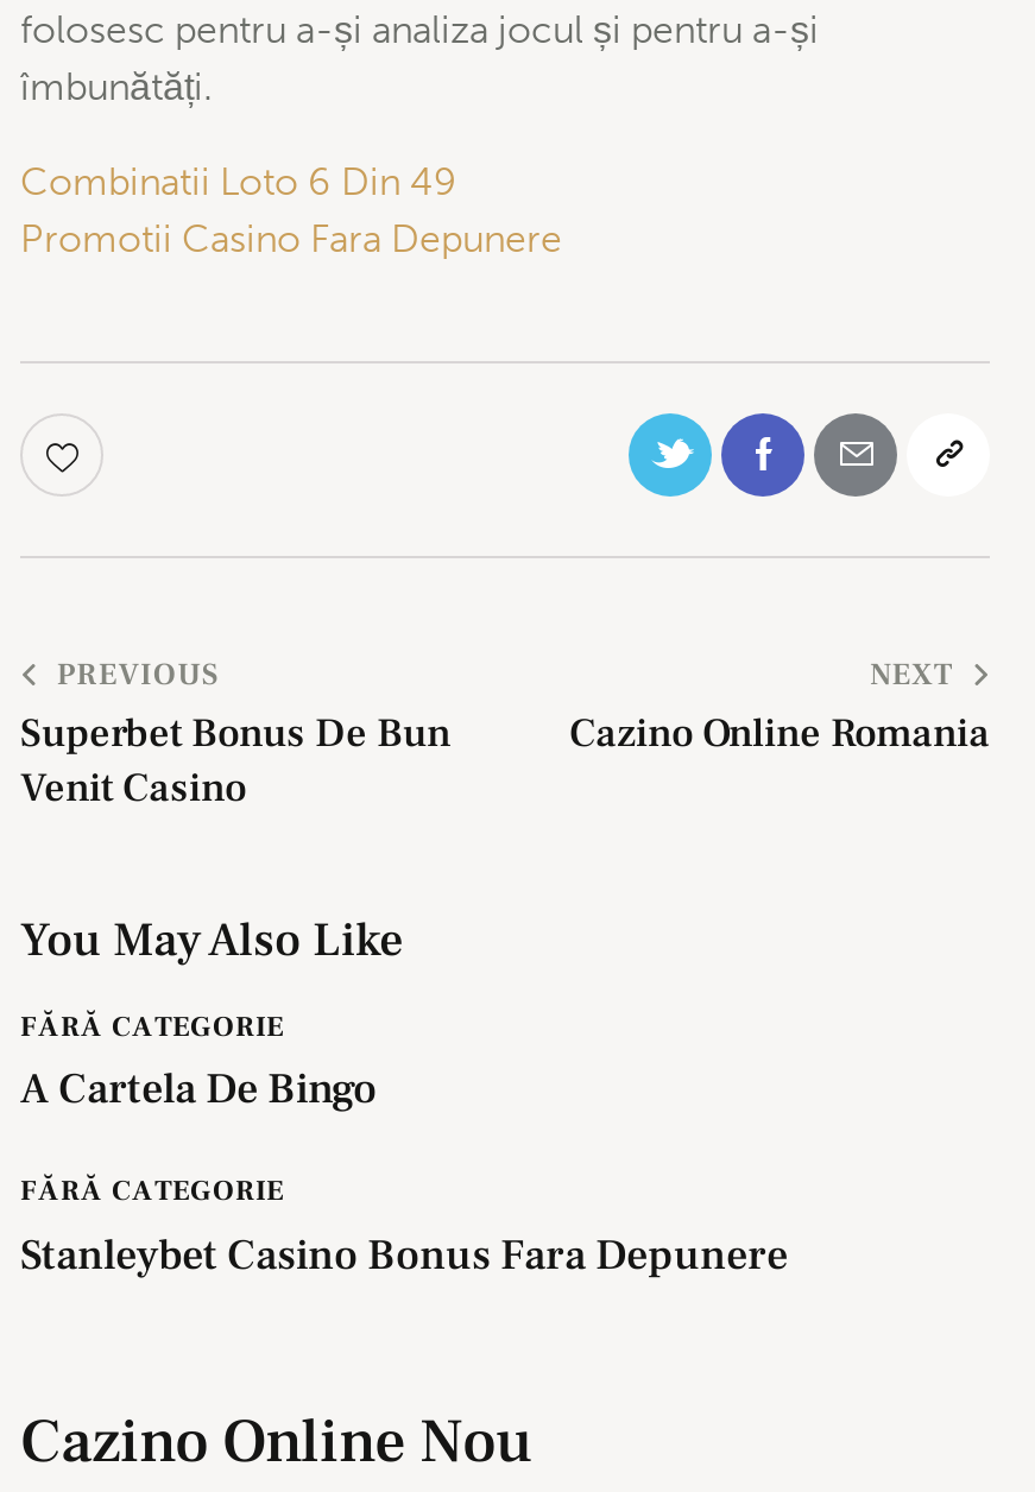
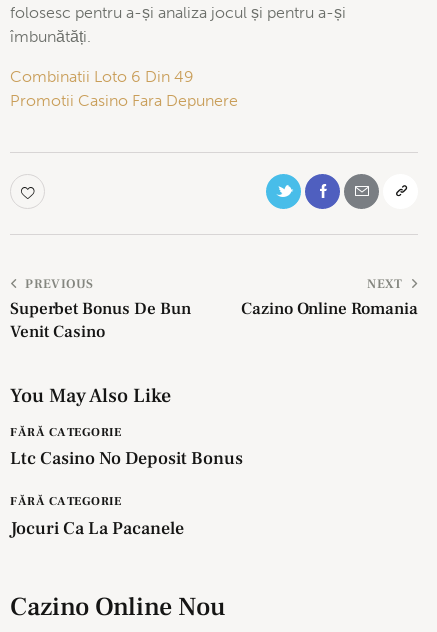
- A Cartela De Bingo
+ Ltc Casino No Deposit Bonus

- Stanleybet Casino Bonus Fara Depunere
+ Jocuri Ca La Pacanele
